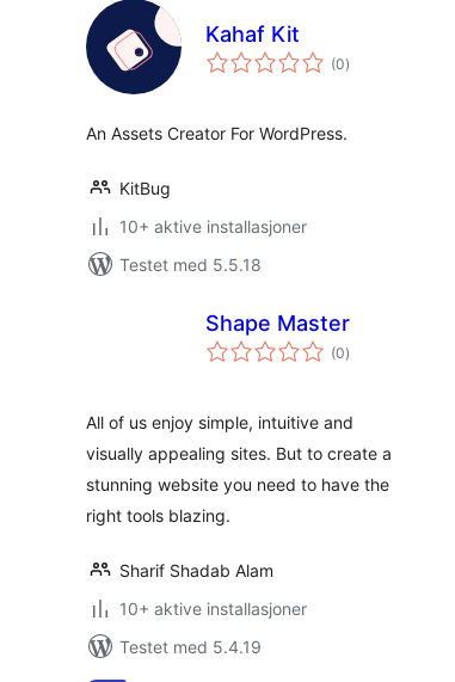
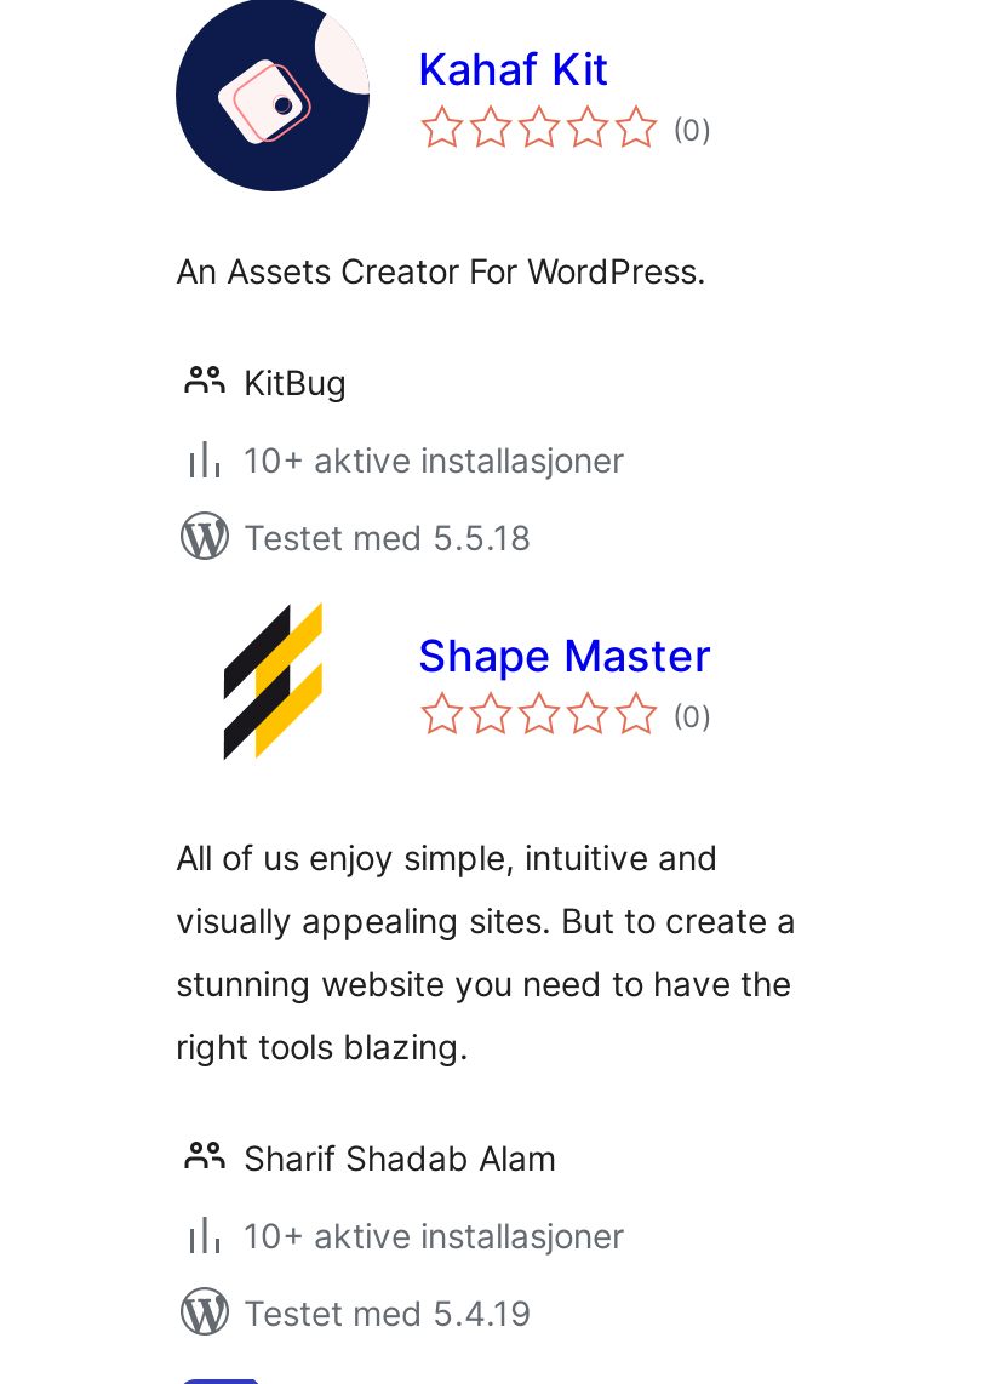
+ [image]
